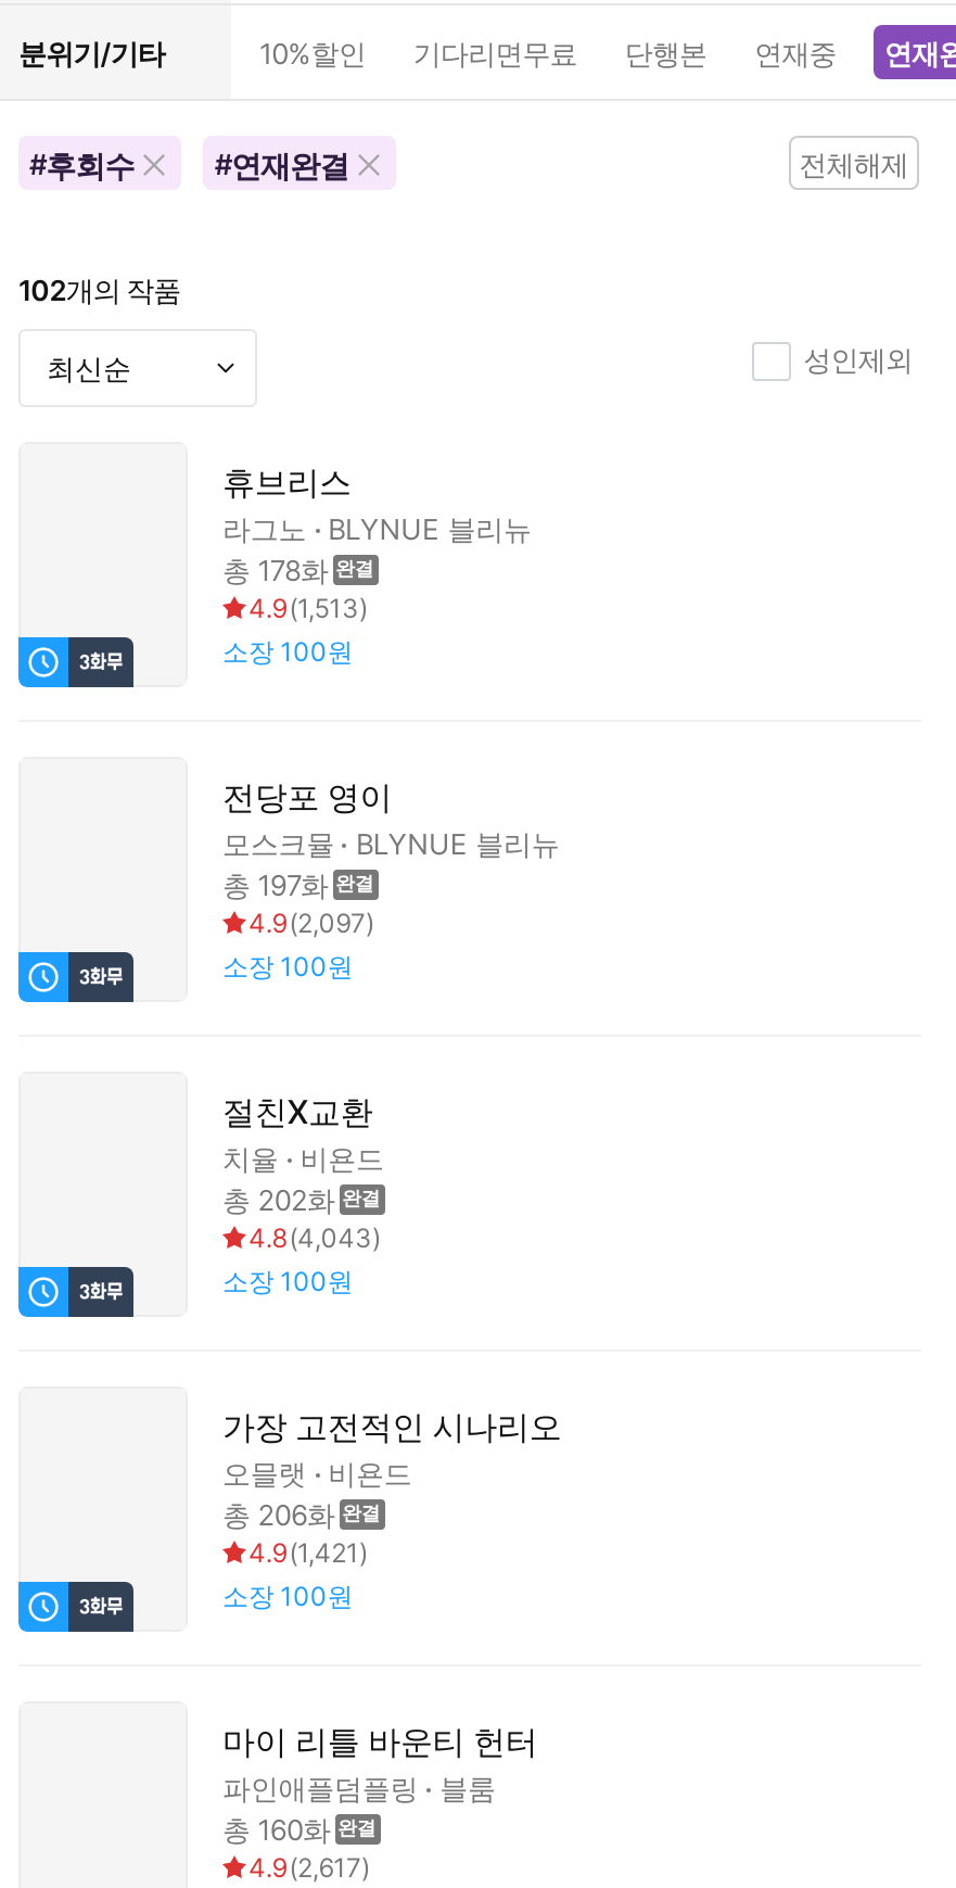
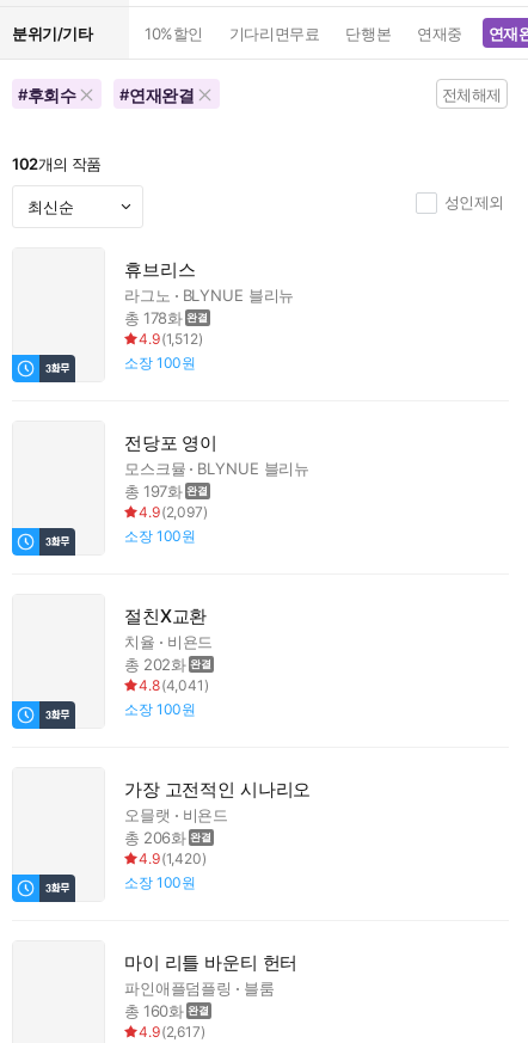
- 4.9(1,513)
+ 4.9(1,512)

- 4.8(4,043)
+ 4.8(4,041)

- 4.9(1,421)
+ 4.9(1,420)
